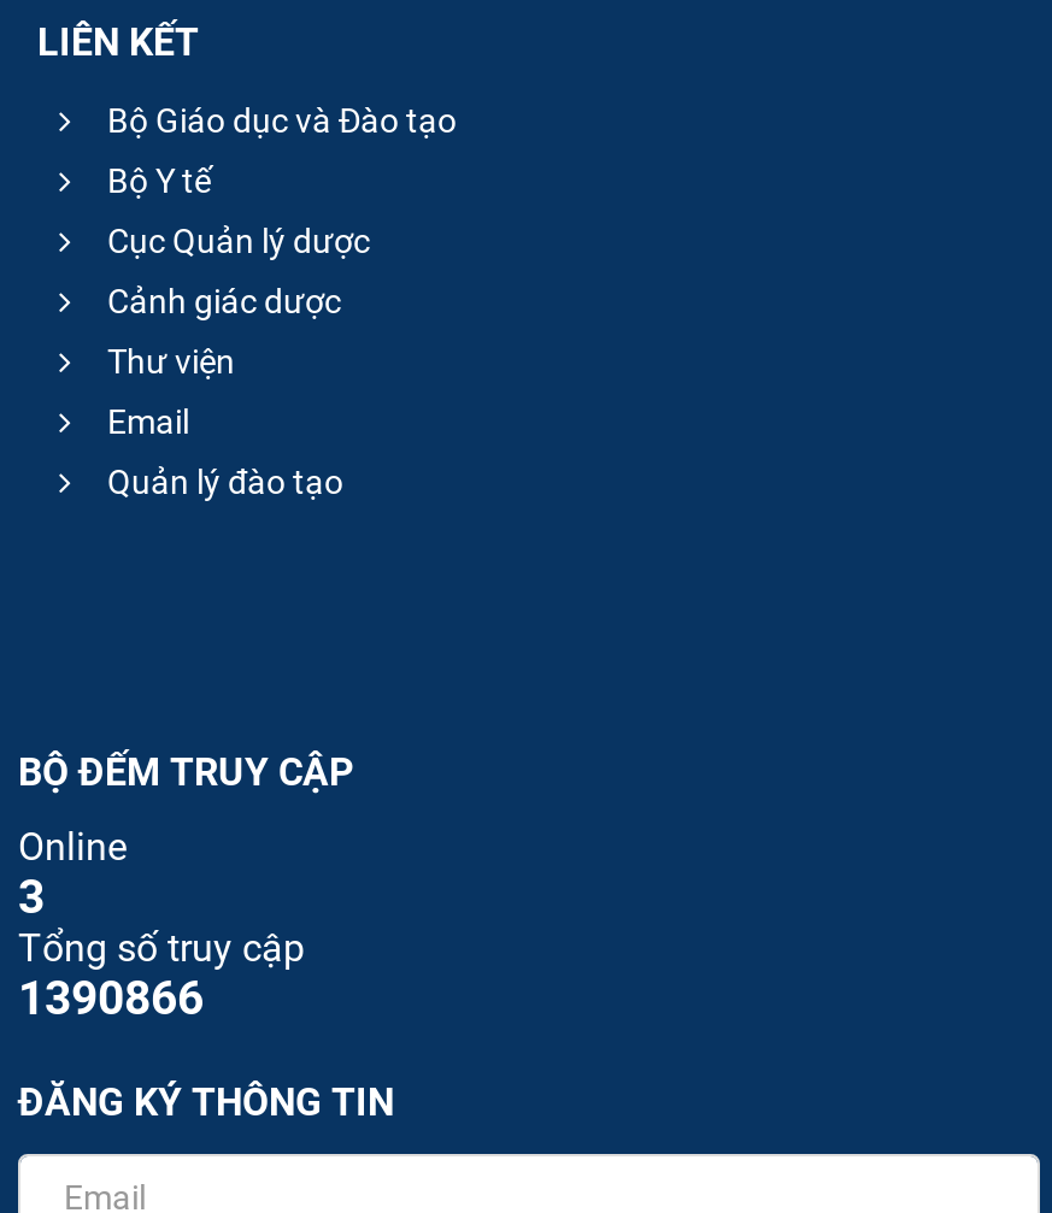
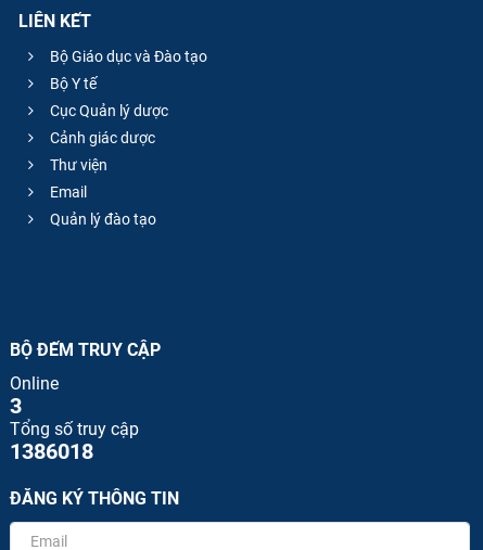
- 1390866
+ 1386018
